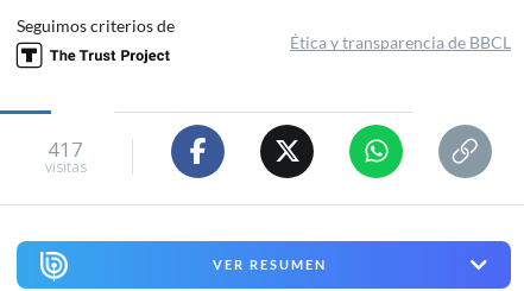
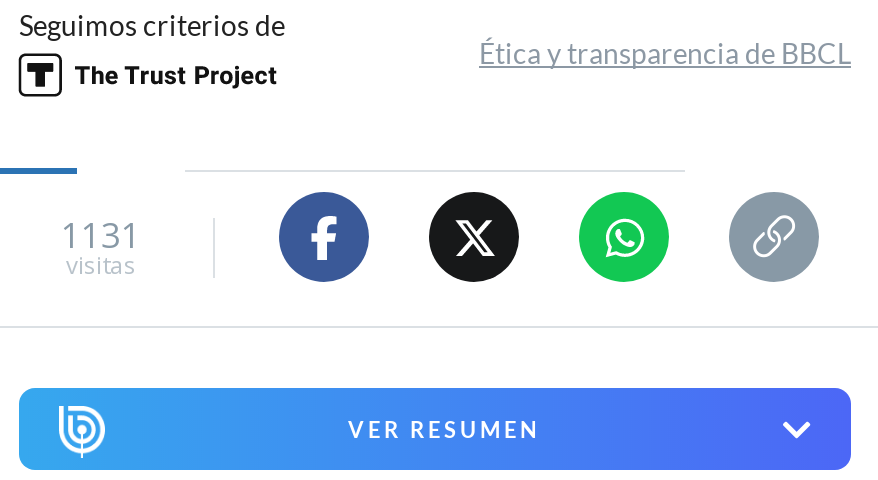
- 417
+ 1131
